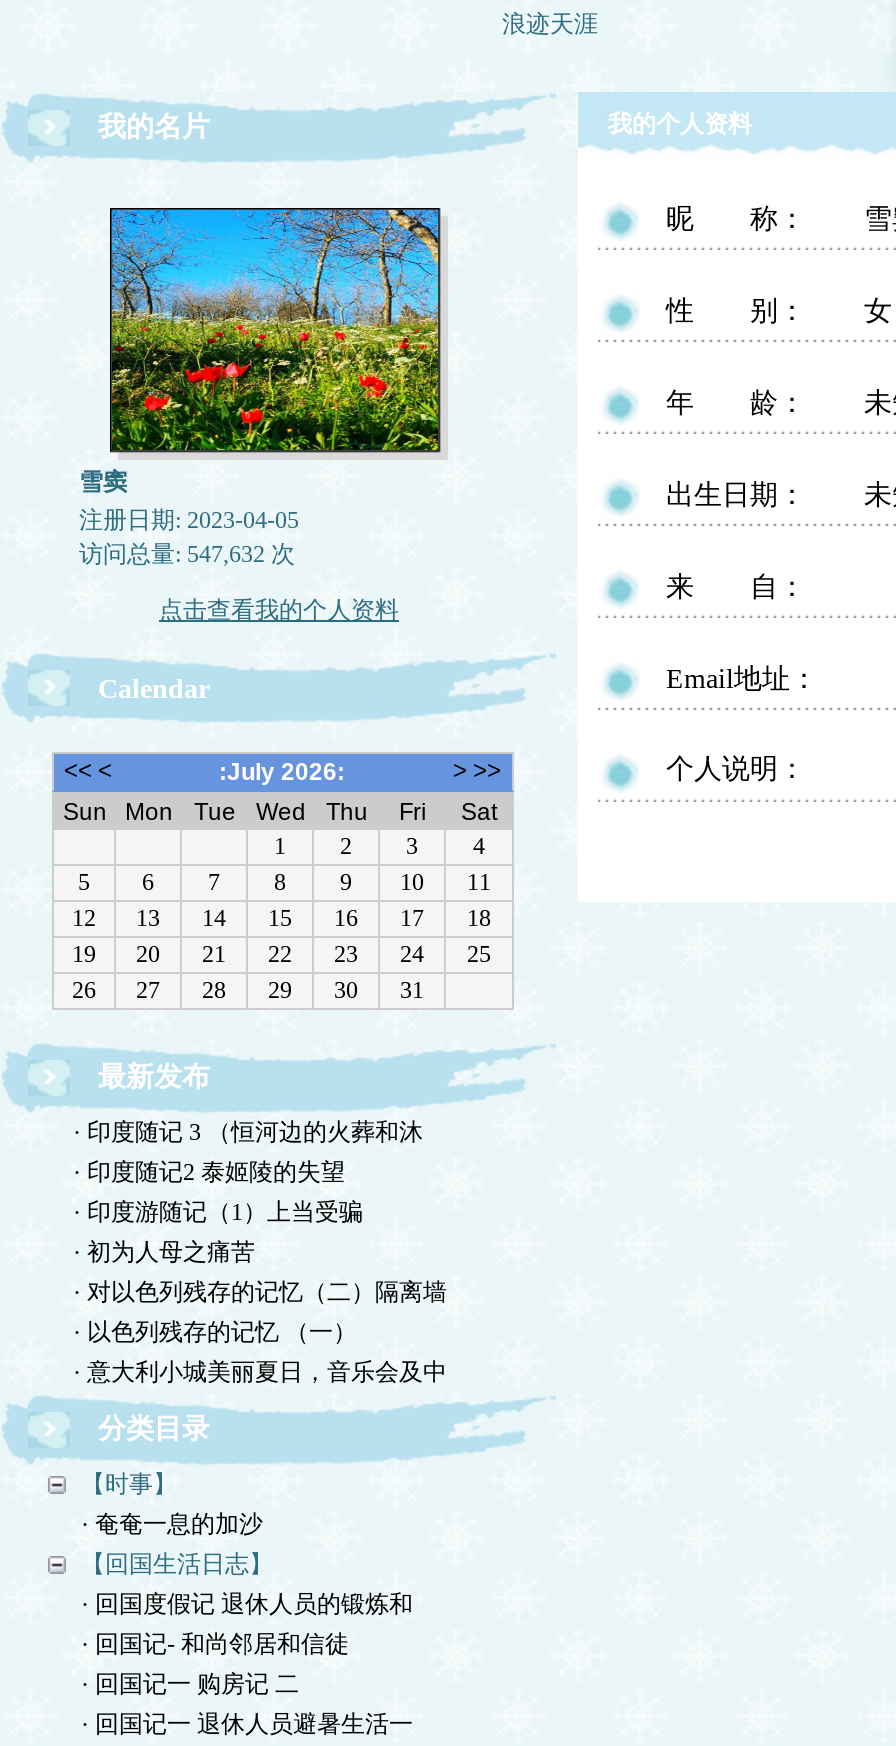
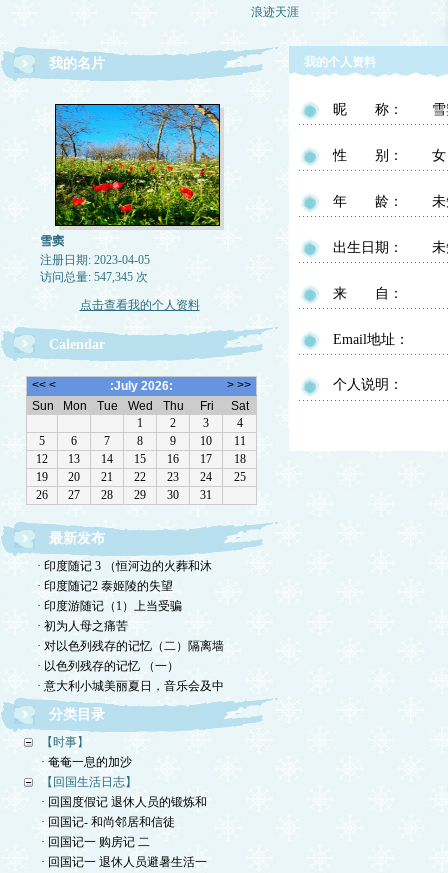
- 访问总量: 547,632 次
+ 访问总量: 547,345 次
